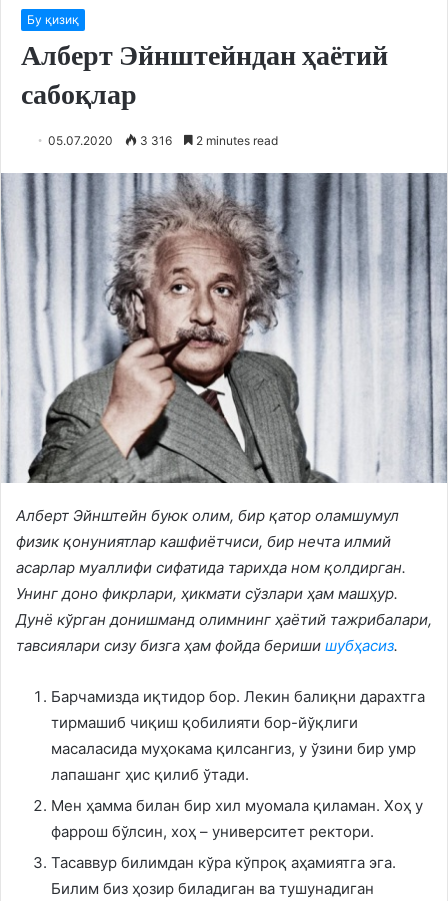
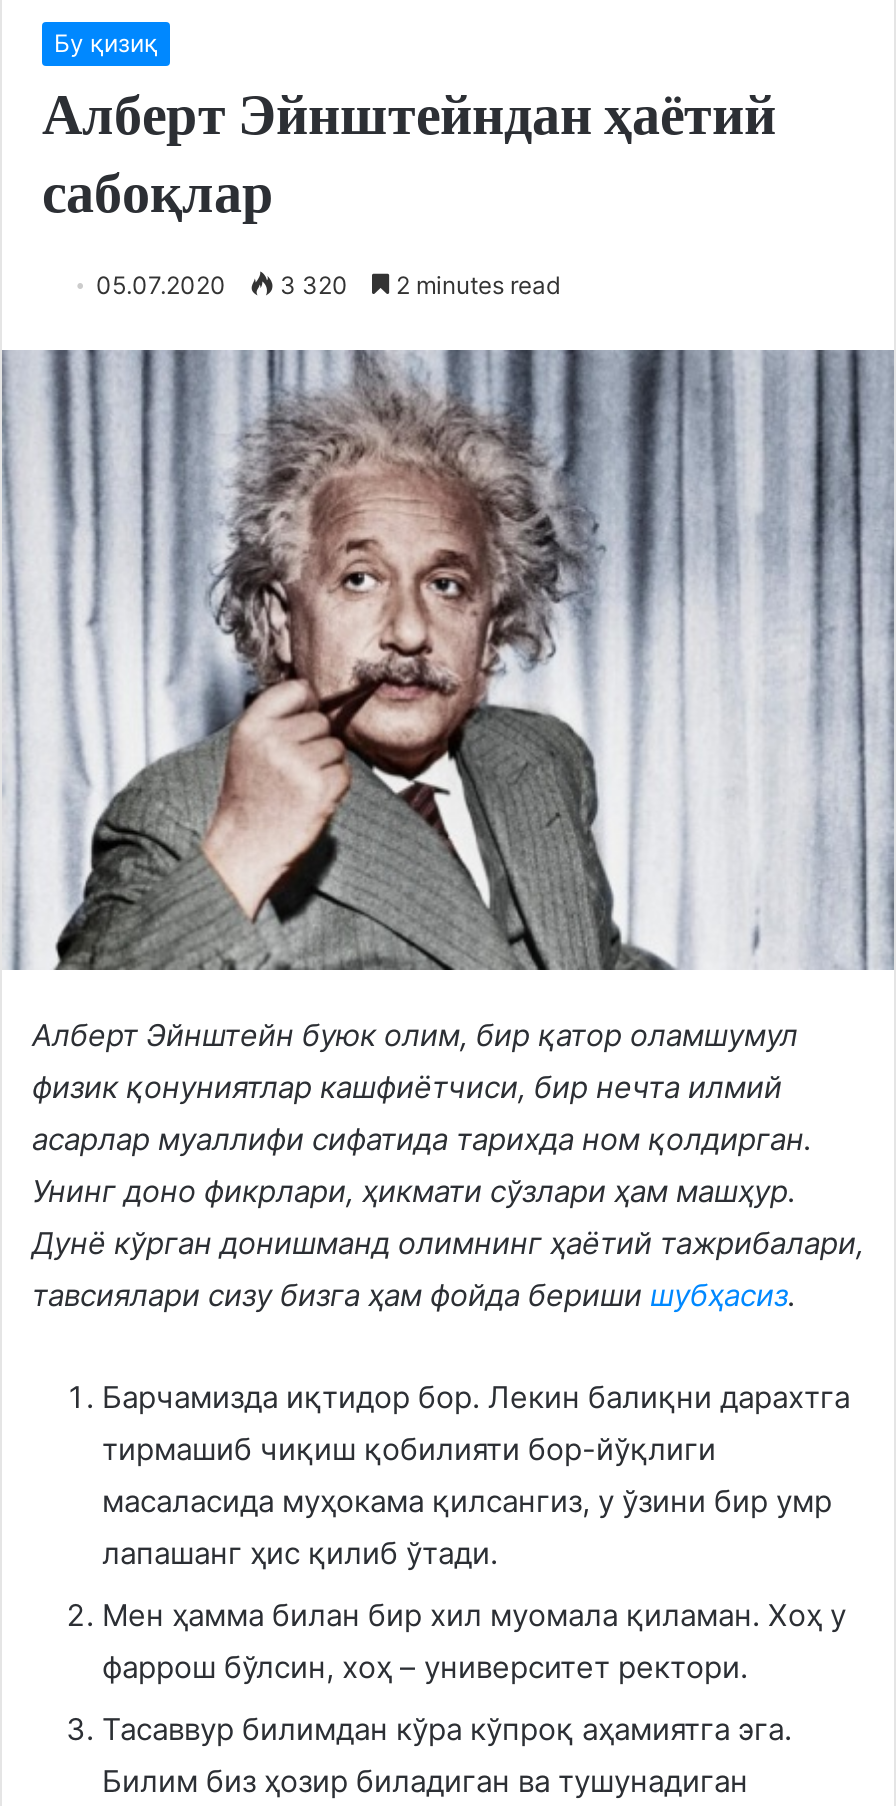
- 05.07.2020 3 316 2 minutes read
+ 05.07.2020 3 320 2 minutes read
